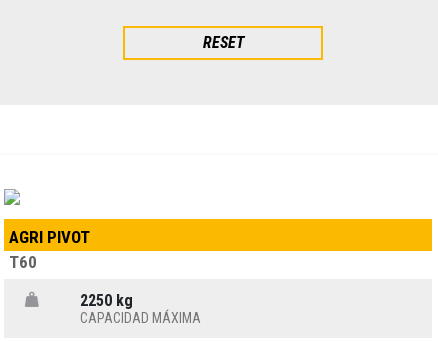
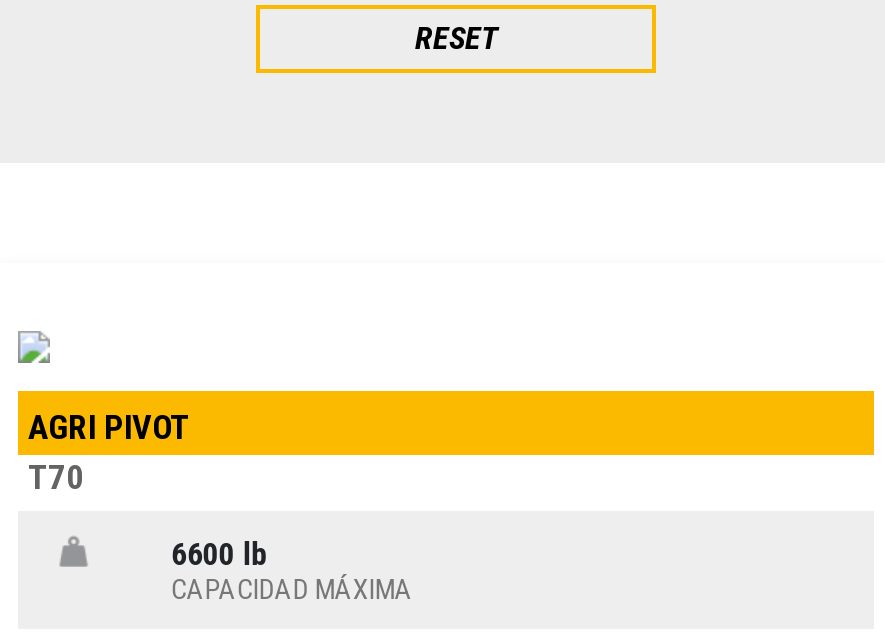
- T60
+ T70

- 2250 kg
+ 6600 lb
